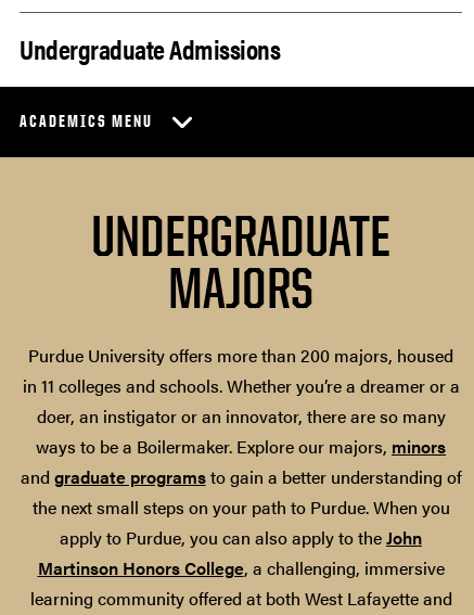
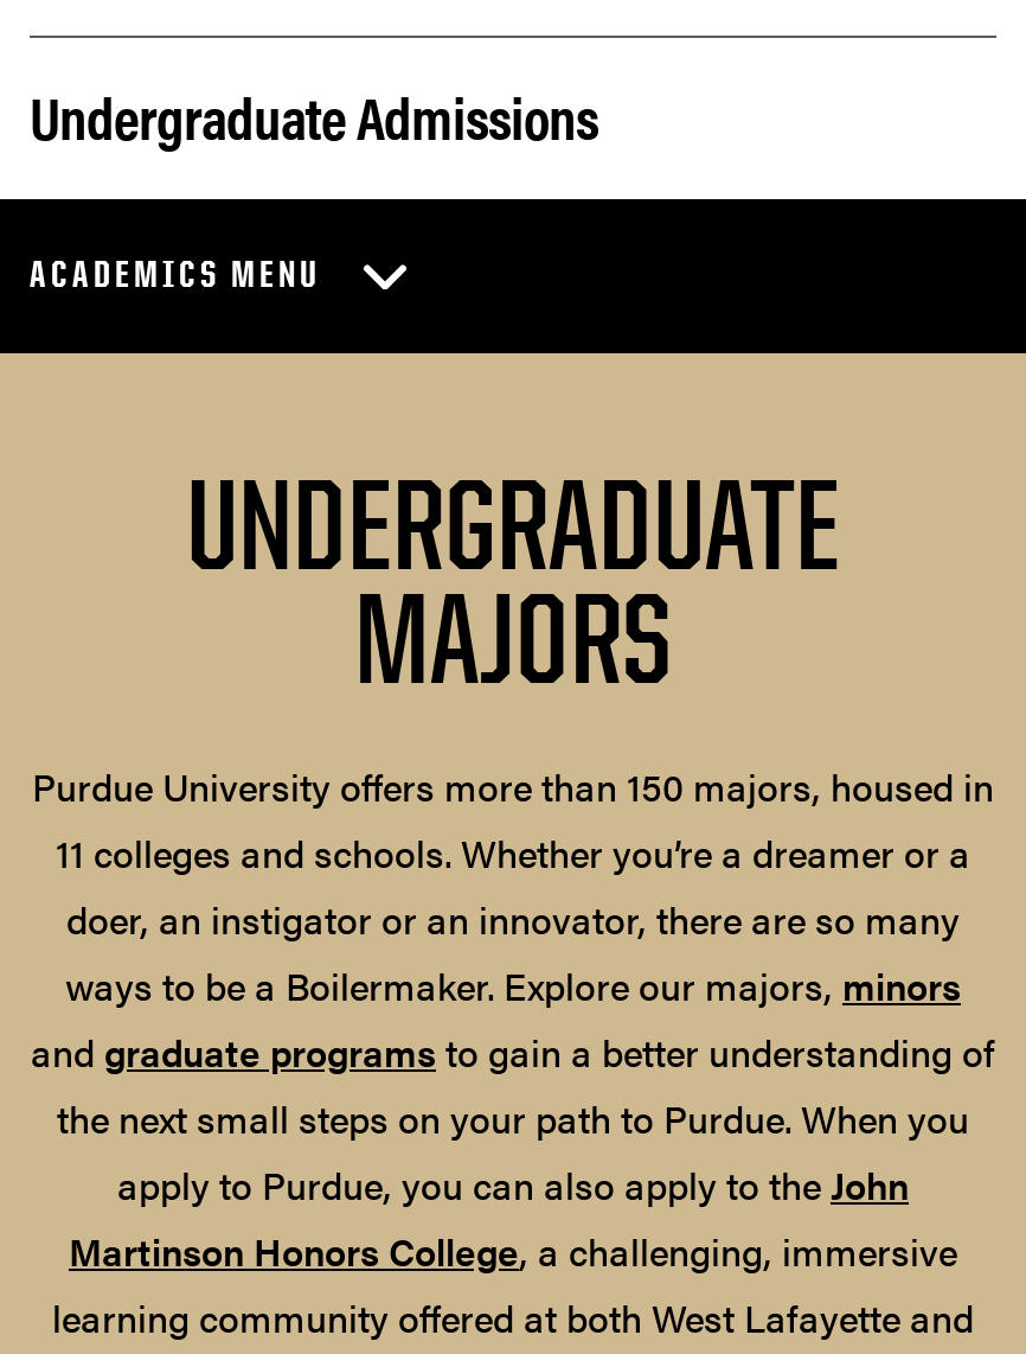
- Purdue University offers more than 200 majors, housed
- in 11 colleges and schools. Whether you’re a dreamer or a
+ Purdue University offers more than 150 majors, housed in
+ 11 colleges and schools. Whether you’re a dreamer or a
